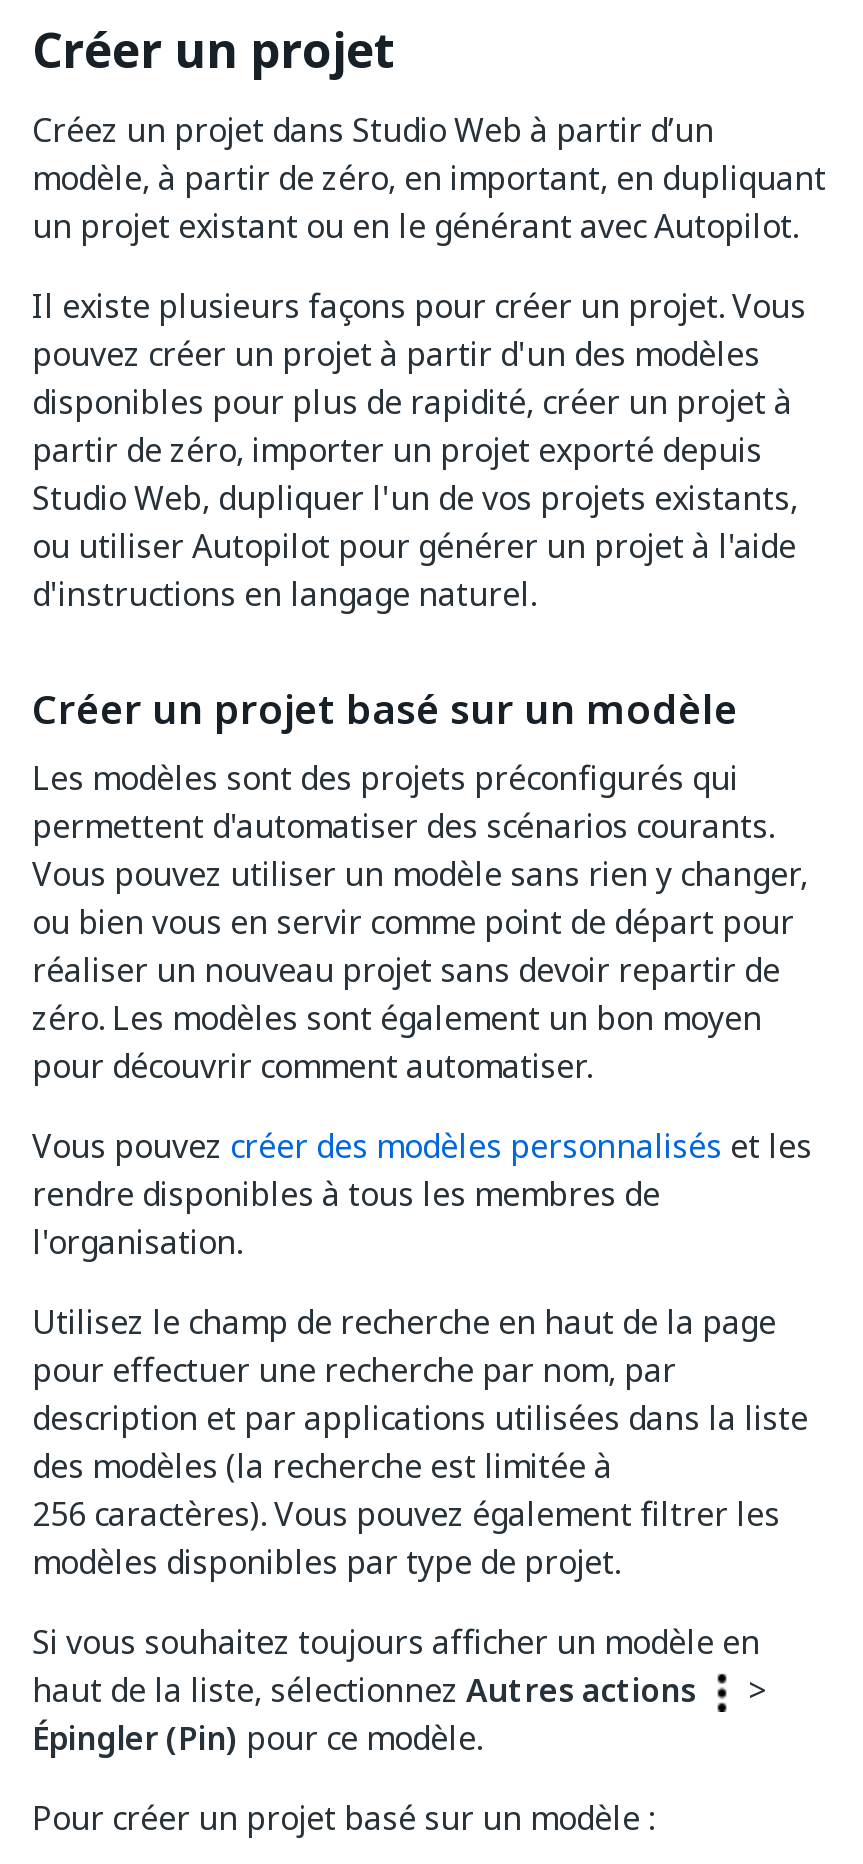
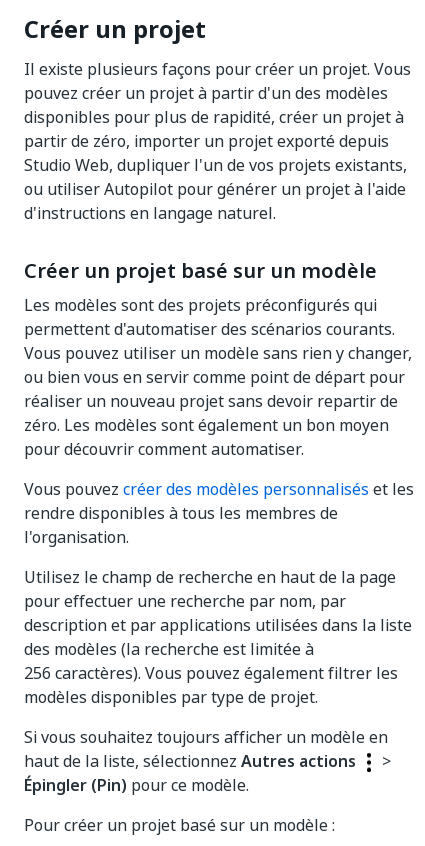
- Créez un projet dans Studio Web à partir d’un
- modèle, à partir de zéro, en important, en dupliquant
- un projet existant ou en le générant avec Autopilot.
